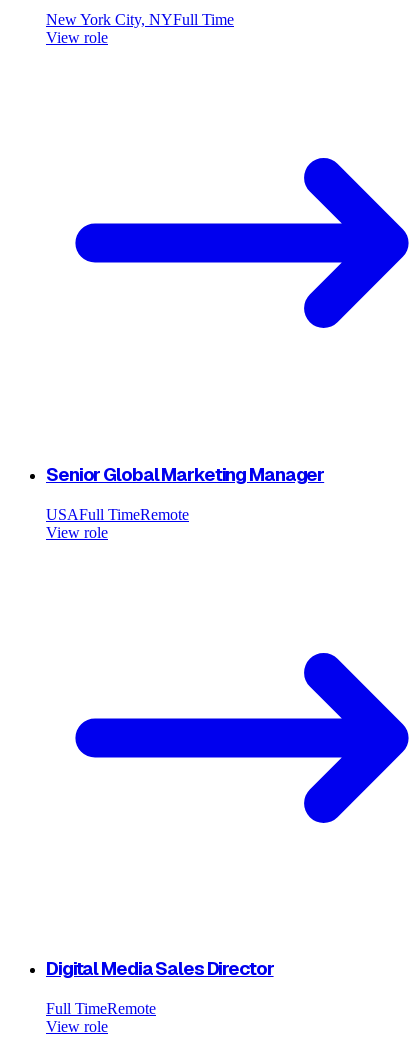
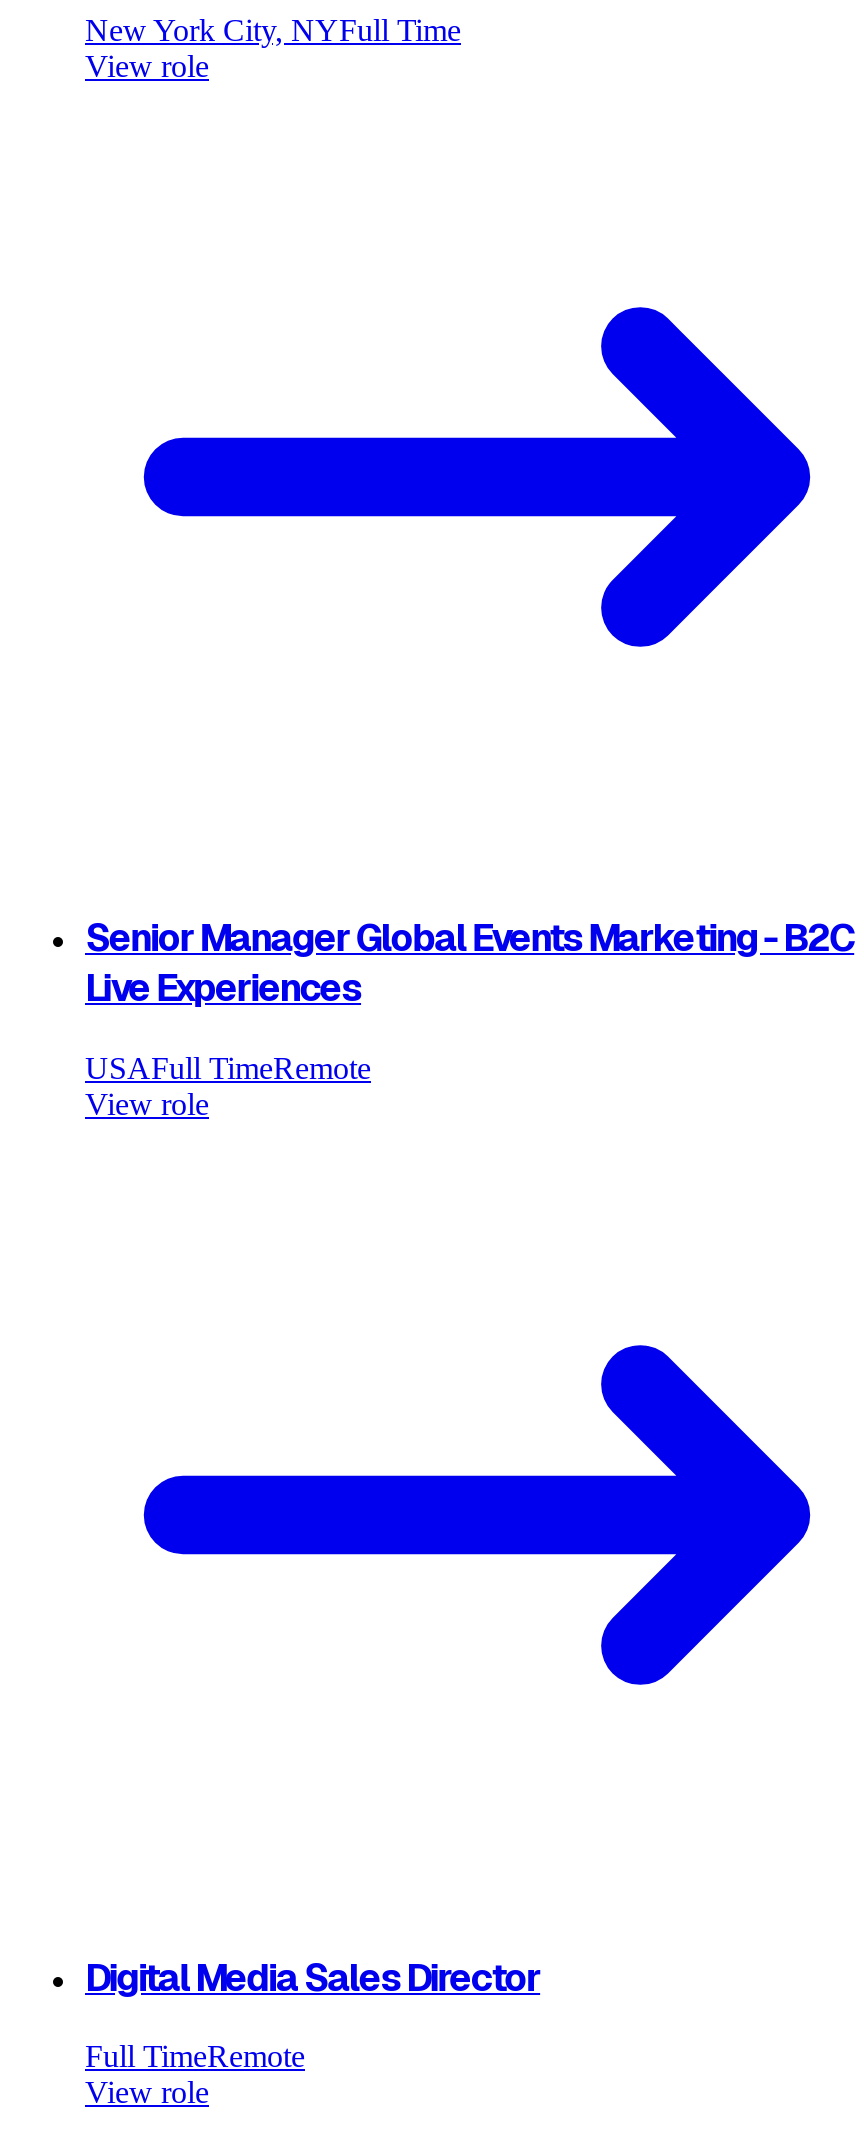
- Senior Global Marketing Manager
+ Senior Manager Global Events Marketing - B2C
+ Live Experiences
